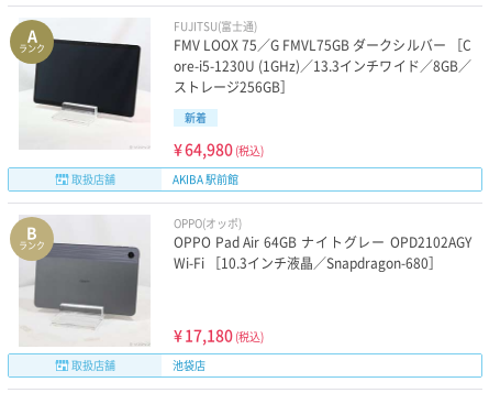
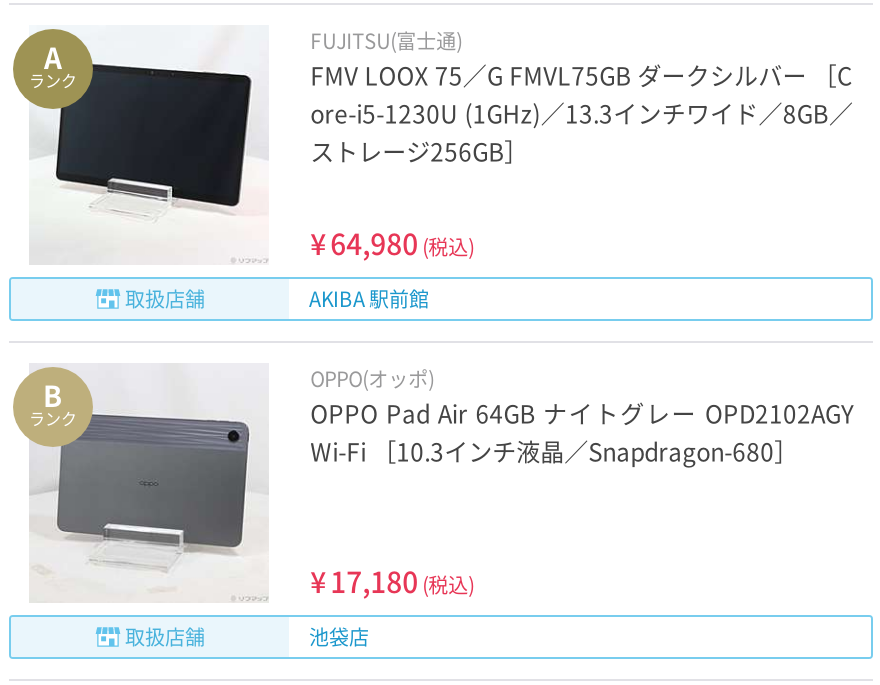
- 新着
